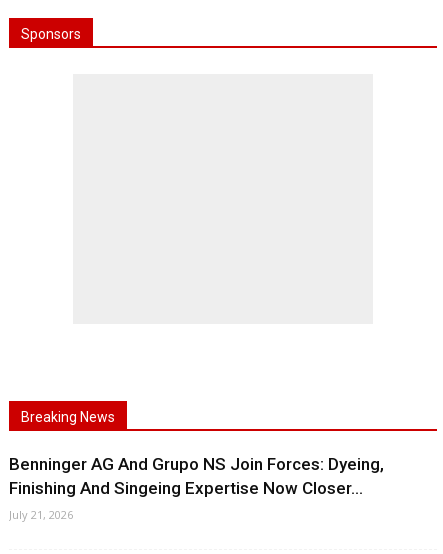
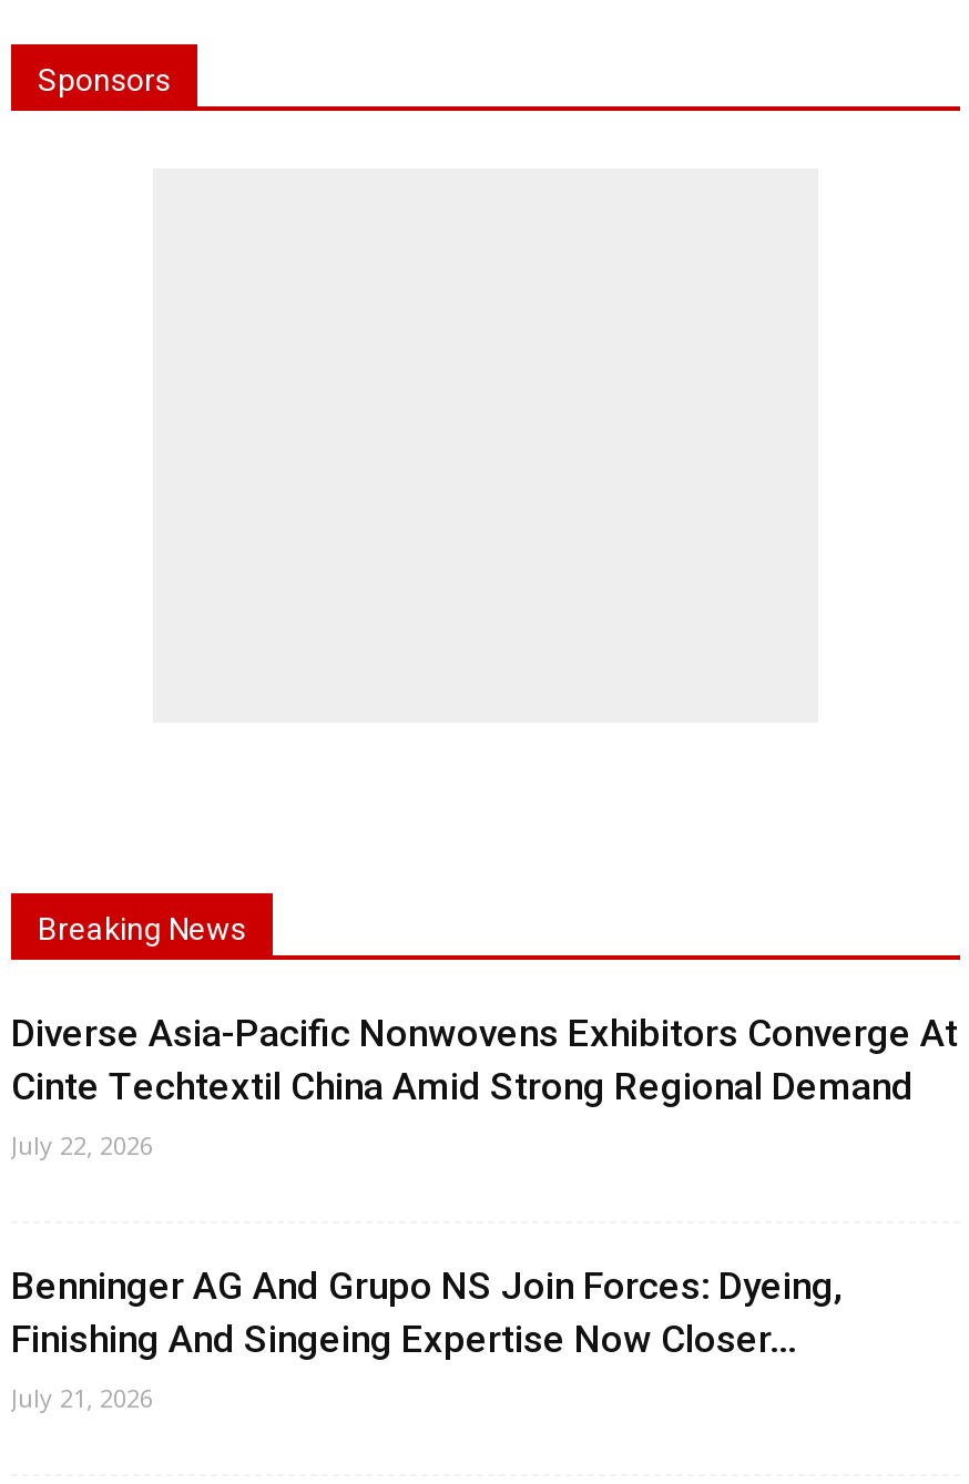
+ Diverse Asia-Pacific Nonwovens Exhibitors Converge At
+ Cinte Techtextil China Amid Strong Regional Demand
+ July 22, 2026
